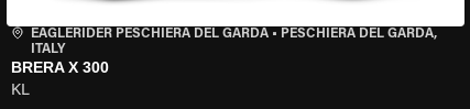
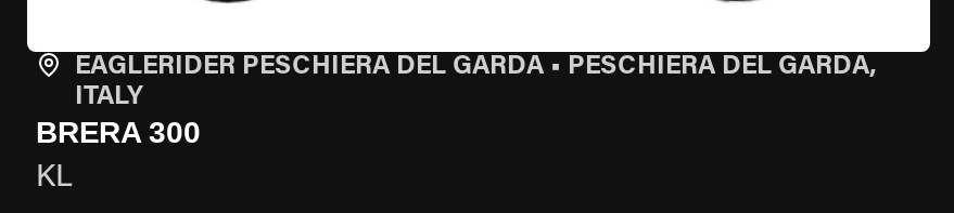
- BRERA X 300
+ BRERA 300
